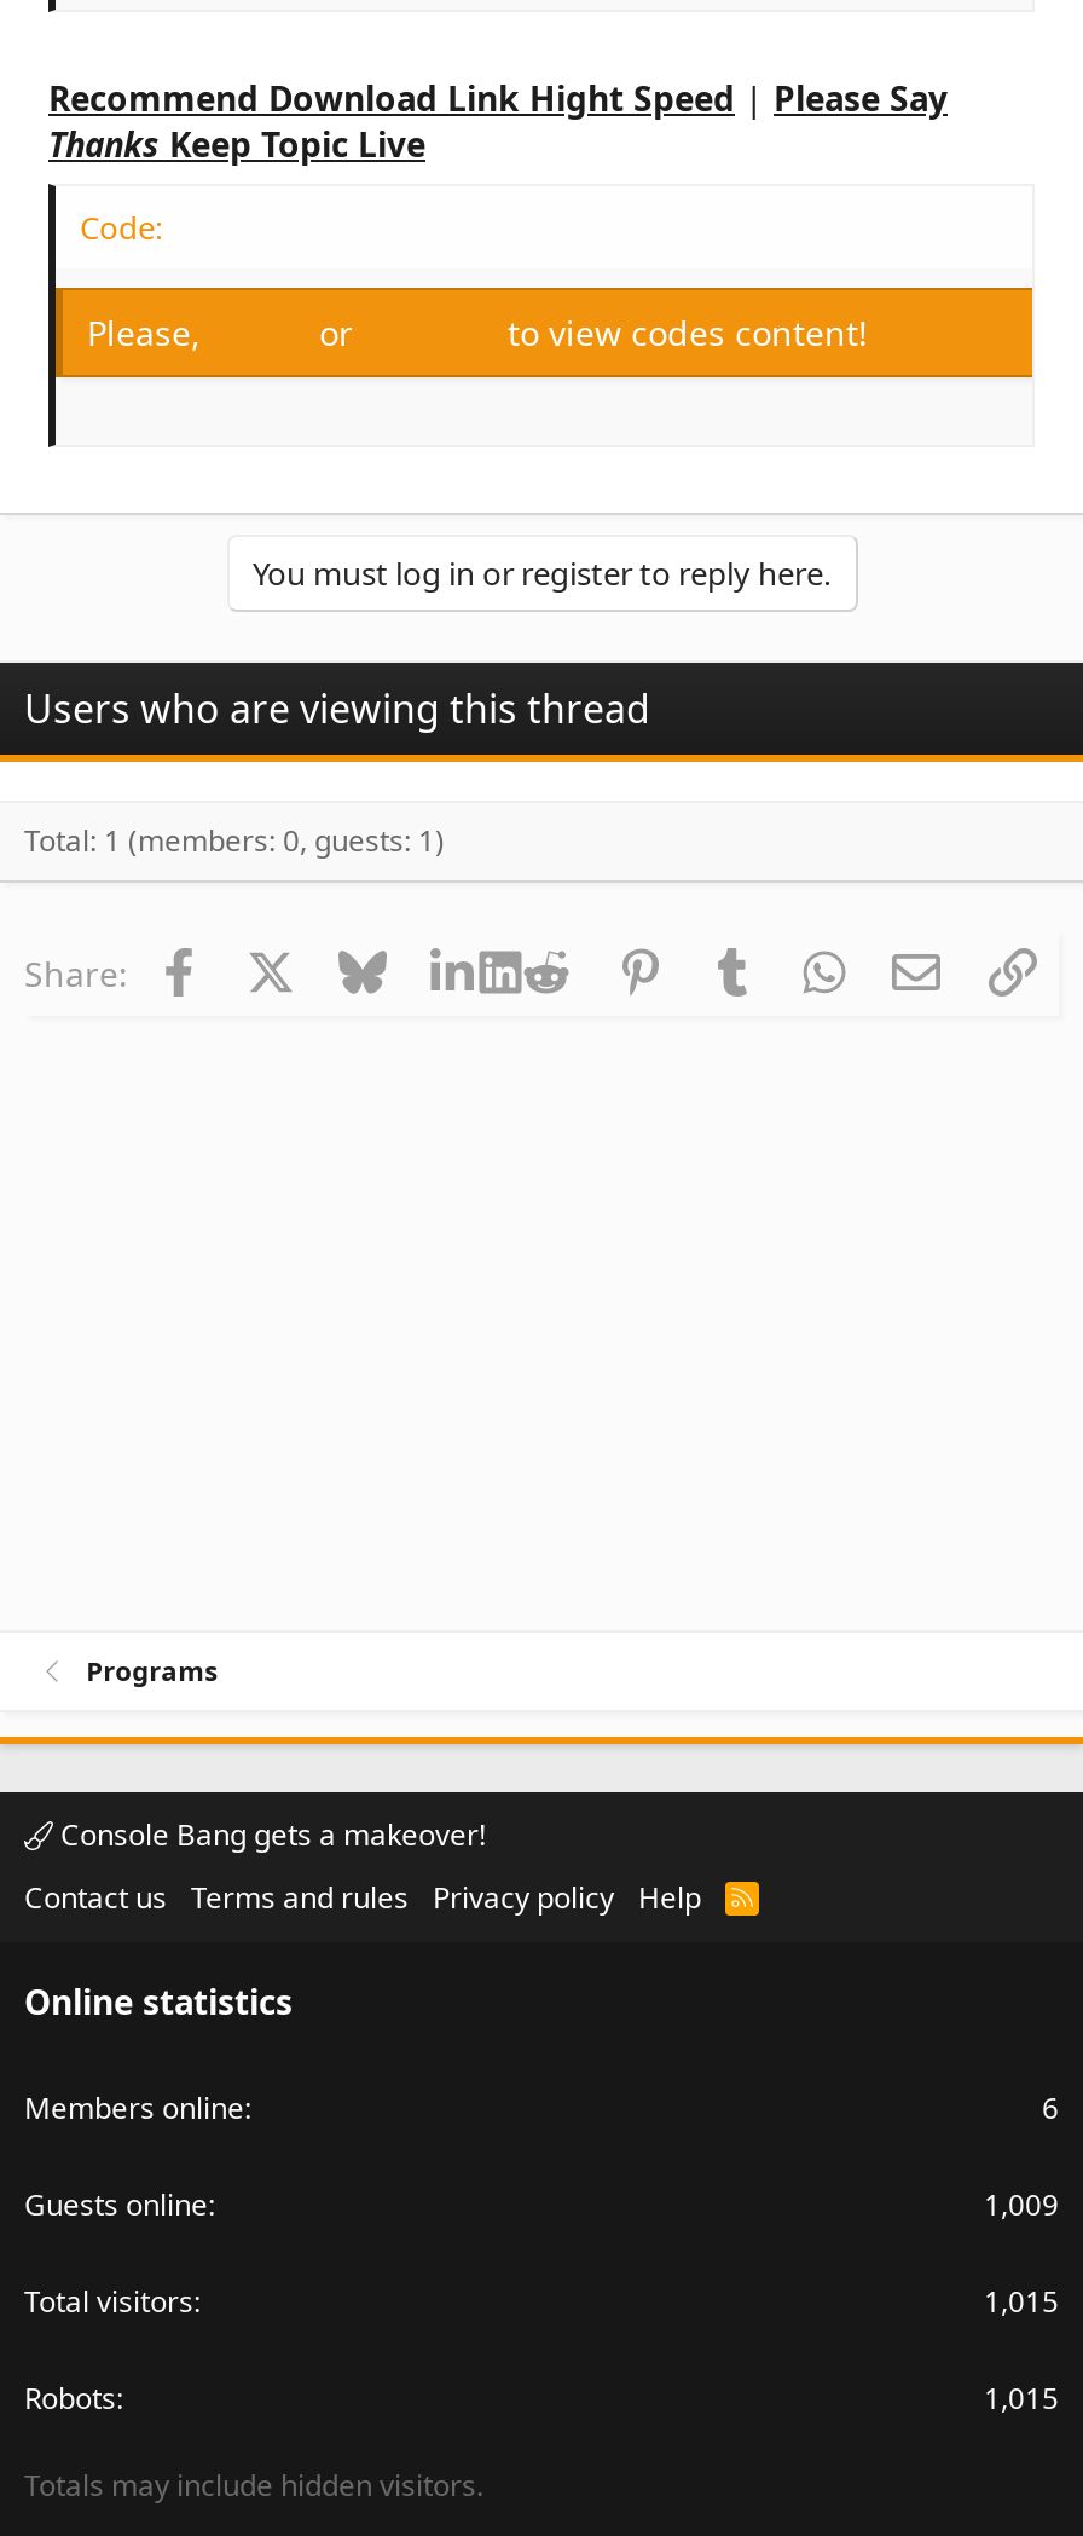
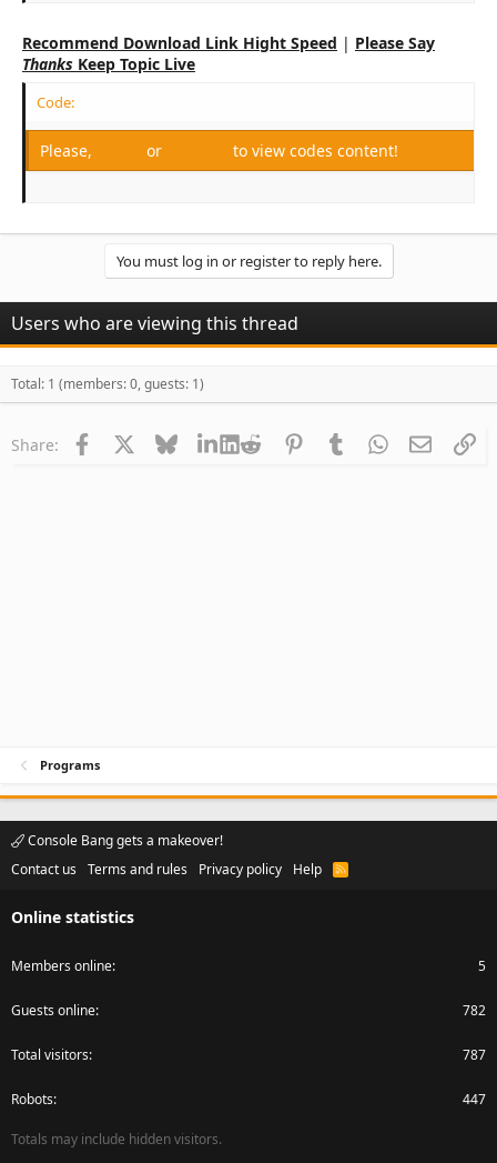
- 6
+ 5

- 1,009
+ 782

- 1,015
+ 787

- 1,015
+ 447
